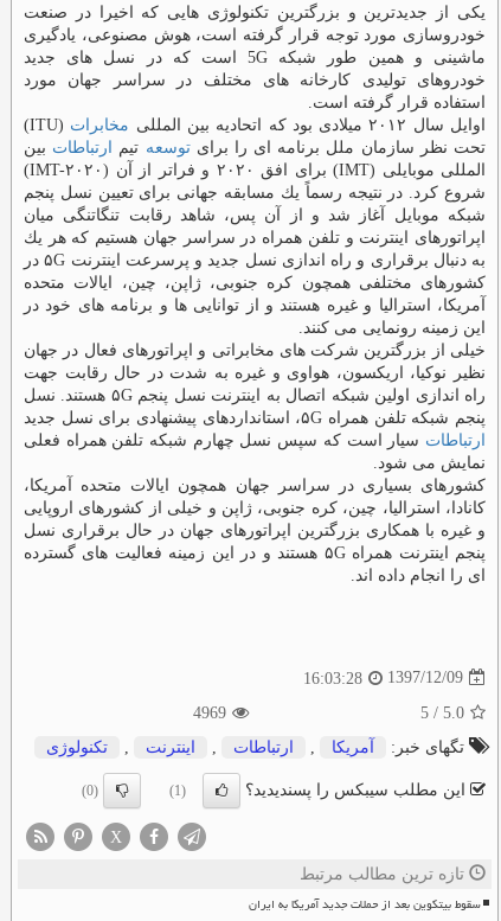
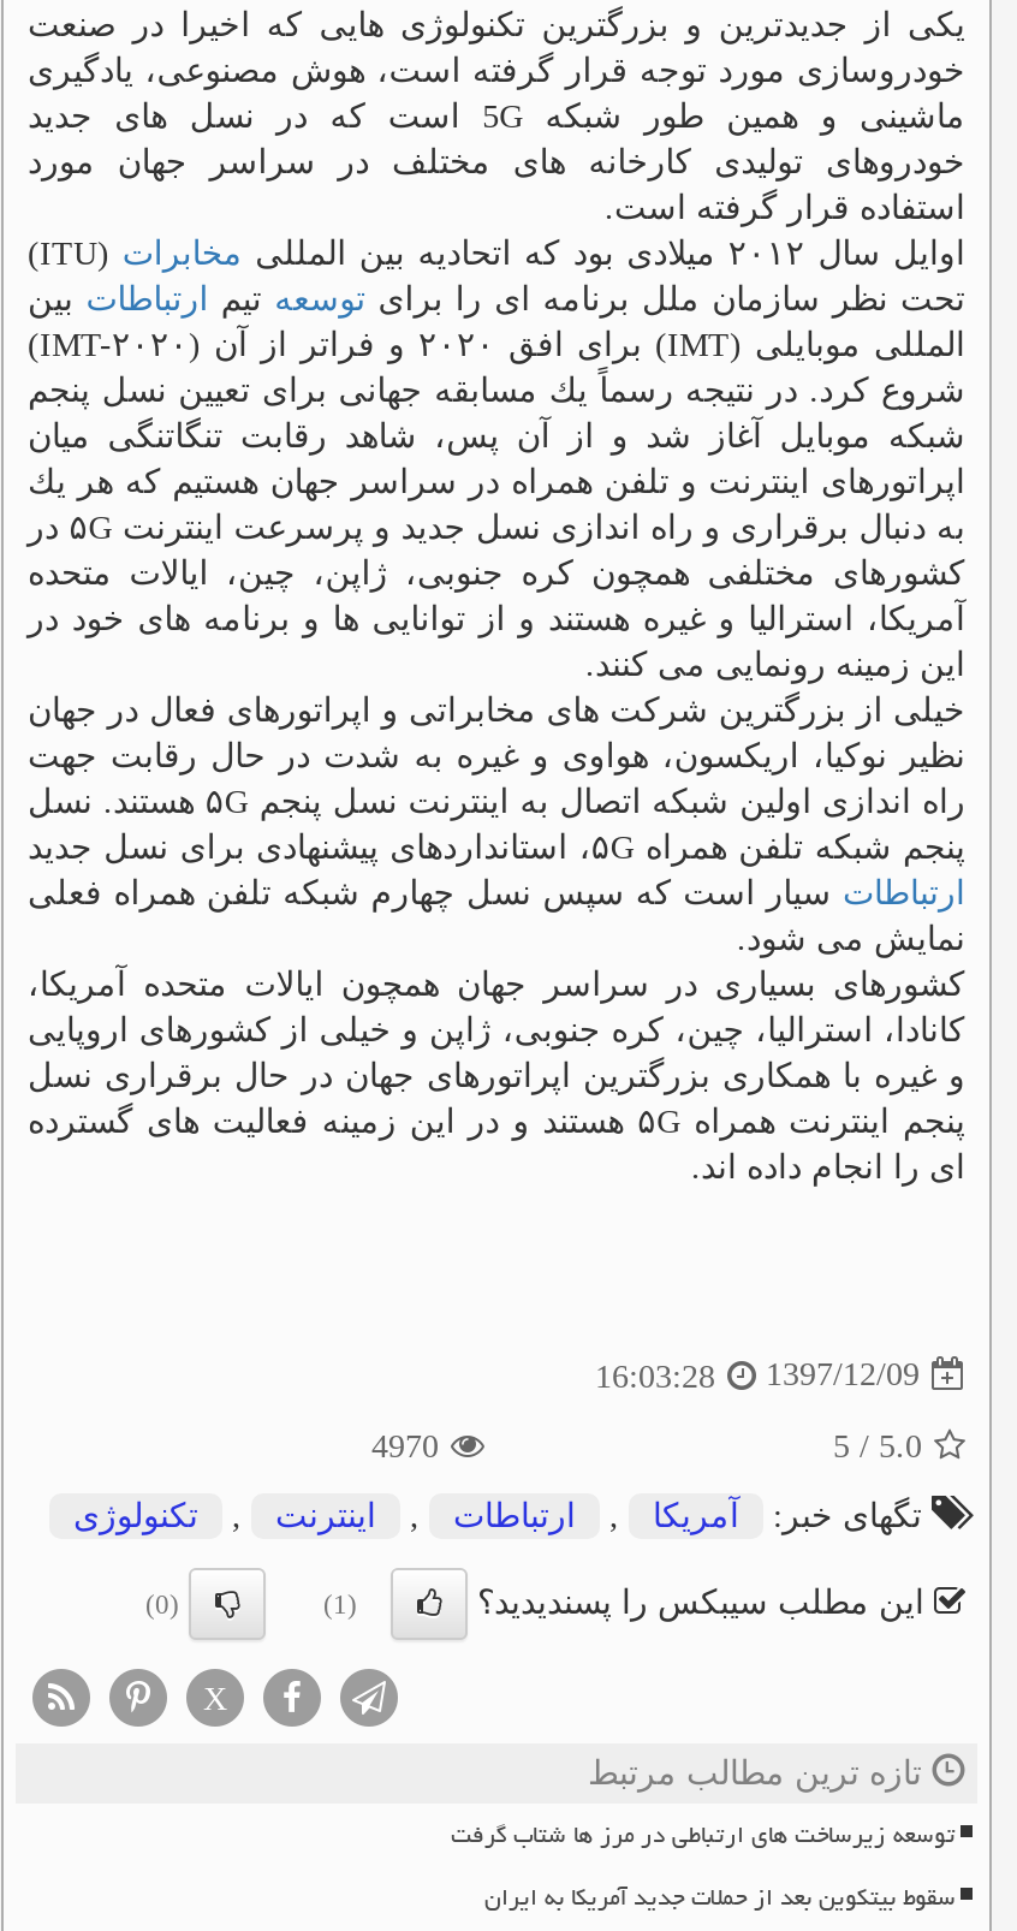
- 4969
+ 4970

+ توسعه زیرساخت های ارتباطی در مرز ها شتاب گرفت
